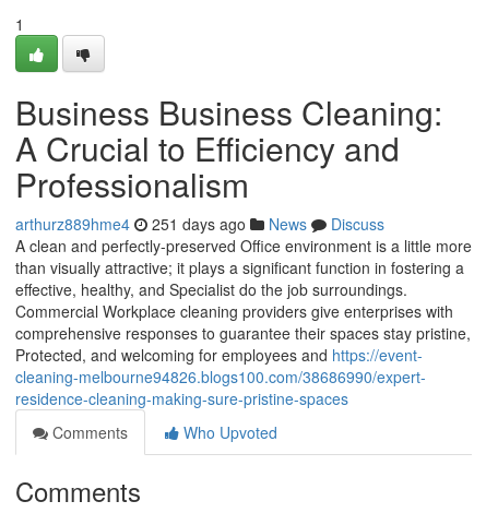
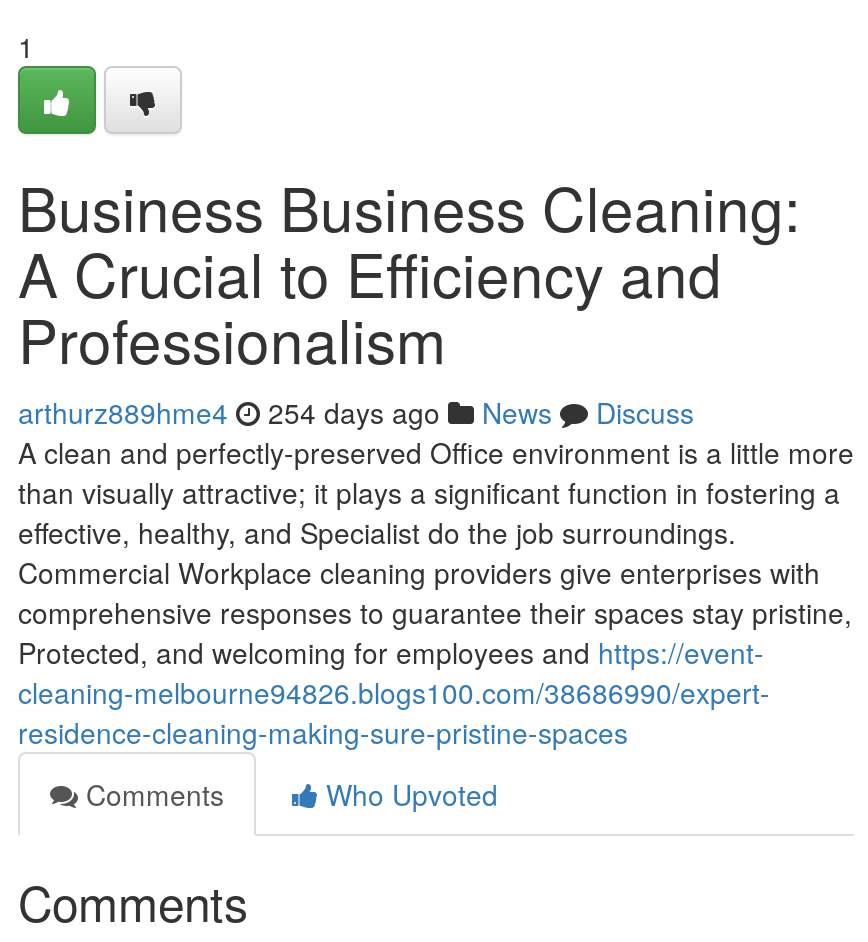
- arthurz889hme4 251 days ago News Discuss
+ arthurz889hme4 254 days ago News Discuss
